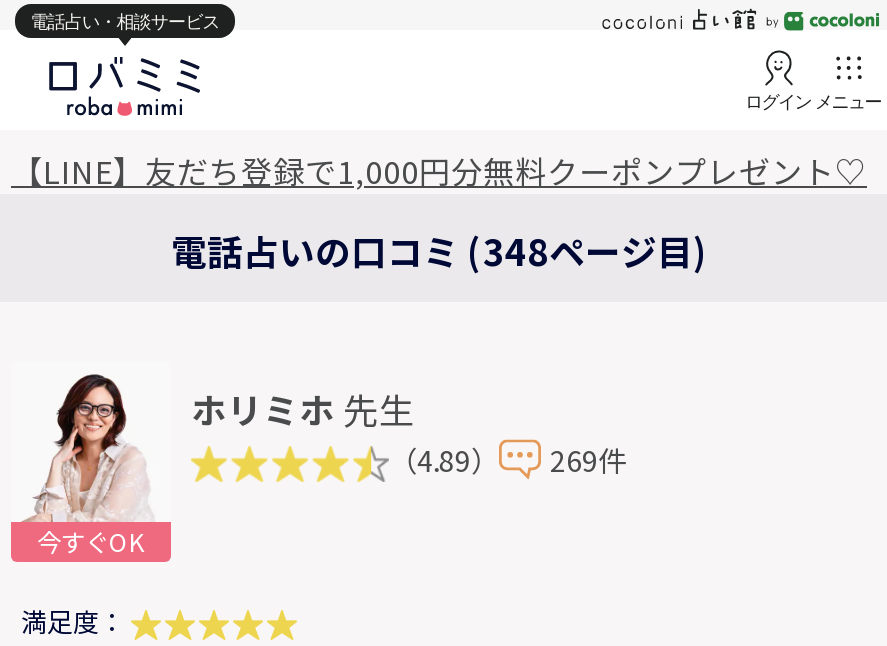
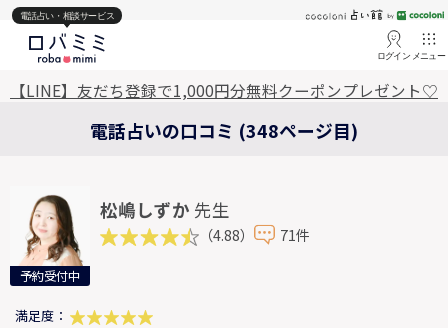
- [image]
- 今すぐOK
+ [image]
+ 予約受付中

- ホリミホ先生
- （4.89）
- 269件
+ 松嶋しずか先生
+ （4.88）
+ 71件
